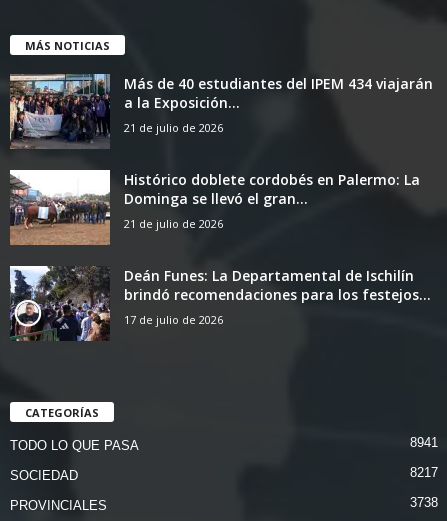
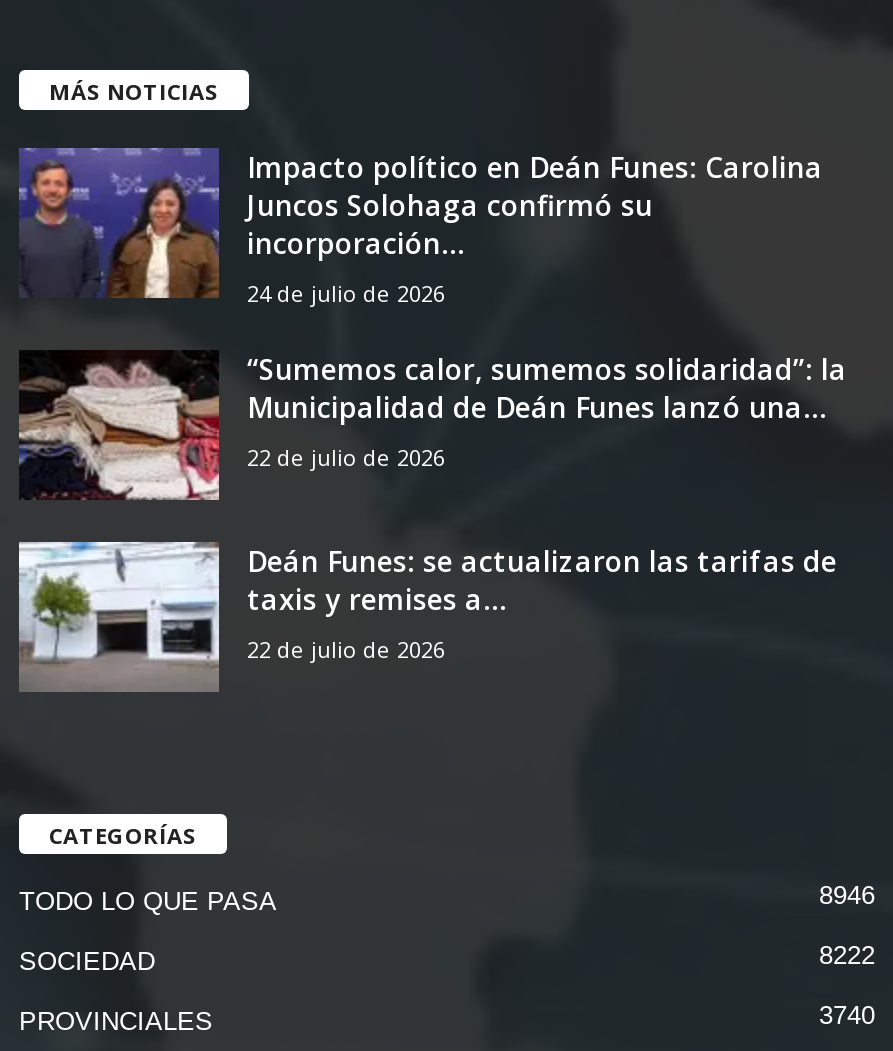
- [image]
- Más de 40 estudiantes del IPEM 434 viajarán
- a la Exposición...
- 21 de julio de 2026
+ [image]
+ Impacto político en Deán Funes: Carolina
+ Juncos Solohaga confirmó su
+ incorporación...
+ 24 de julio de 2026

- [image]
- Histórico doblete cordobés en Palermo: La
- Dominga se llevó el gran...
- 21 de julio de 2026
+ [image]
+ “Sumemos calor, sumemos solidaridad”: la
+ Municipalidad de Deán Funes lanzó una...
+ 22 de julio de 2026

- [image]
- Deán Funes: La Departamental de Ischilín
- brindó recomendaciones para los festejos...
- 17 de julio de 2026
+ [image]
+ Deán Funes: se actualizaron las tarifas de
+ taxis y remises a...
+ 22 de julio de 2026

- 8941
+ 8946

- 8217
+ 8222

- 3738
+ 3740
